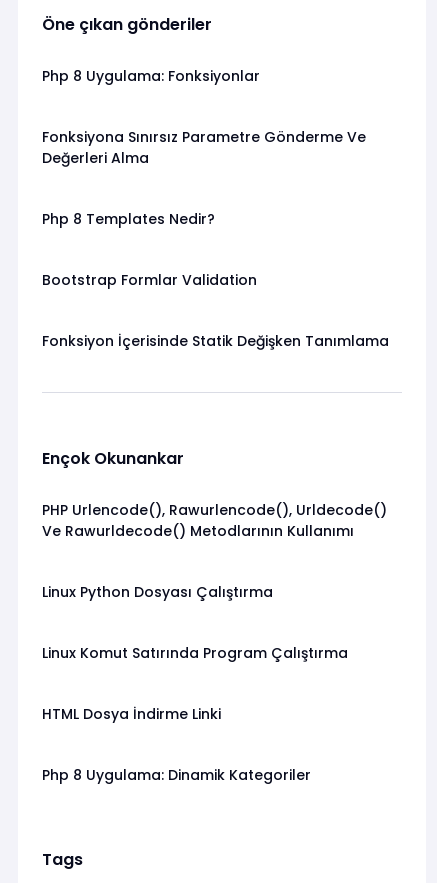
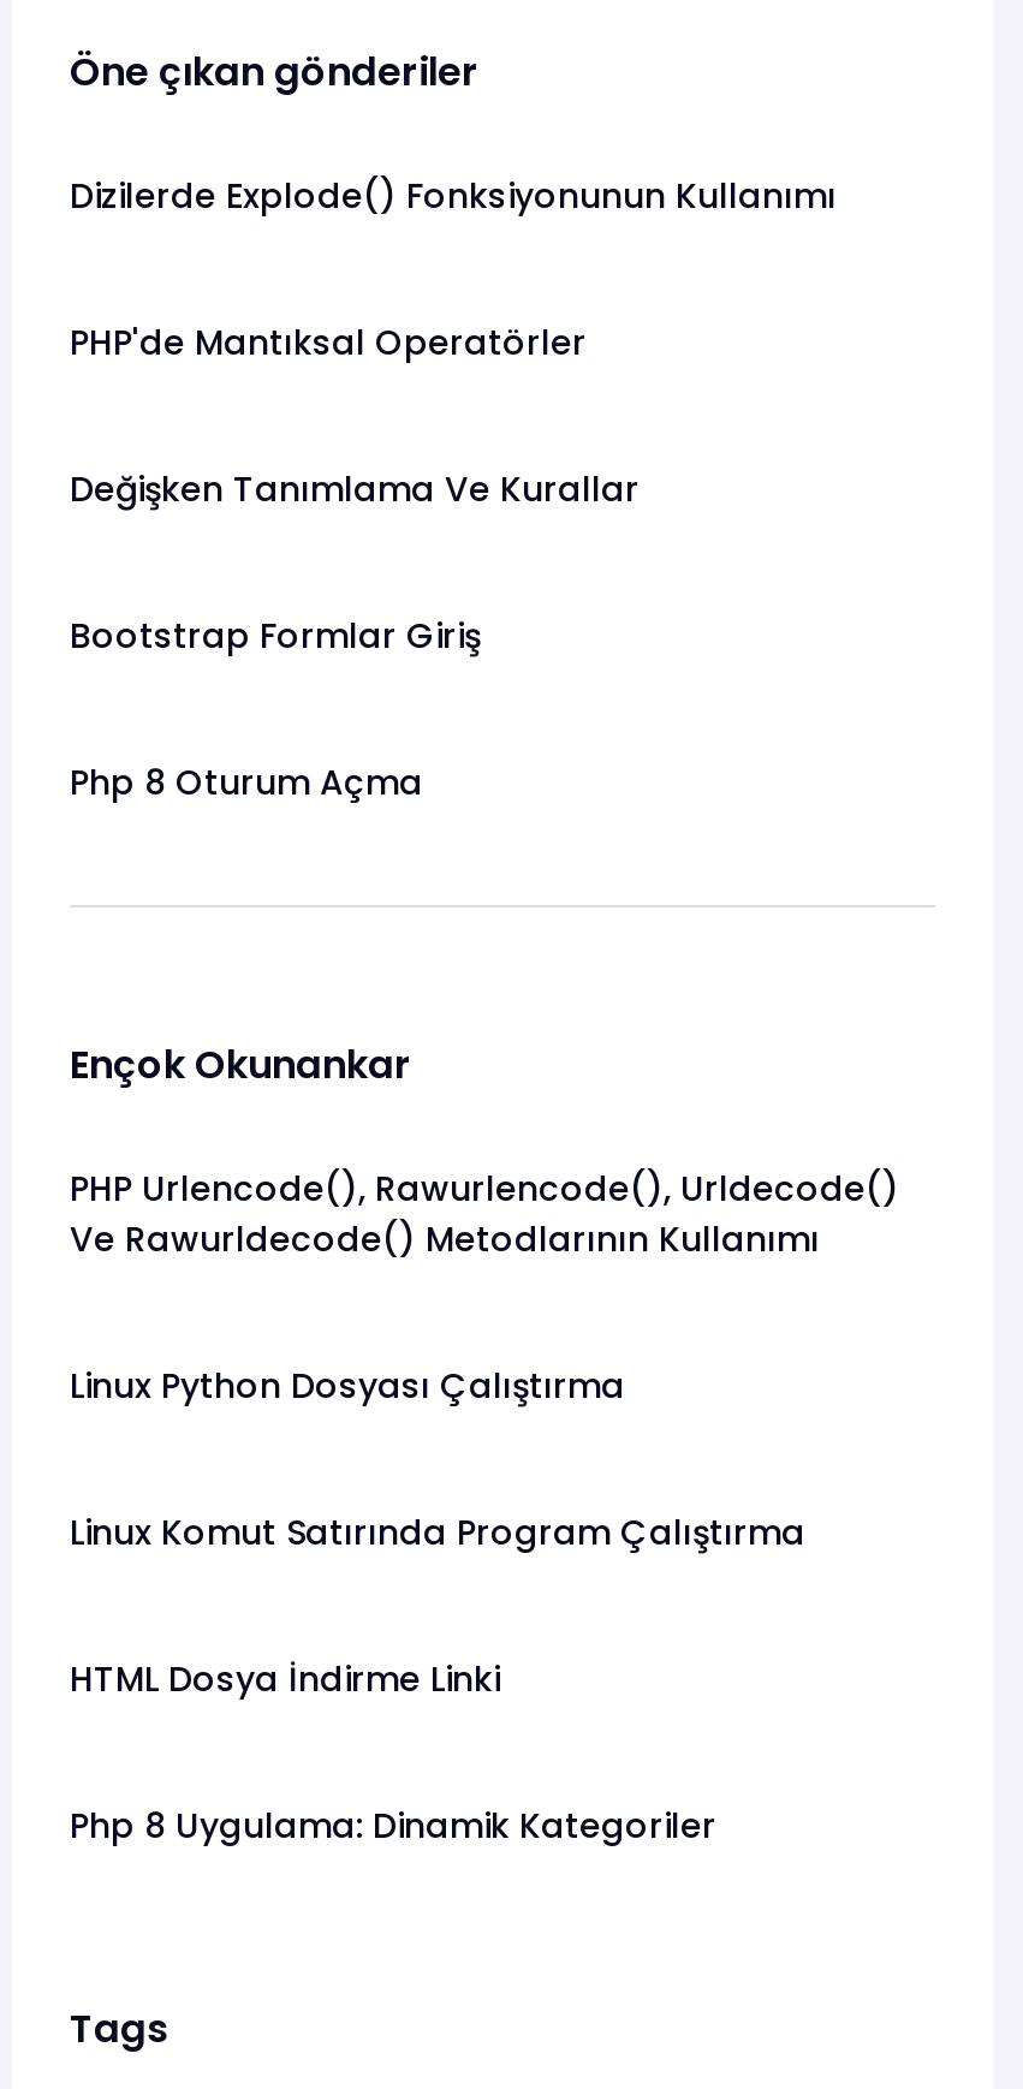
- Php 8 Uygulama: Fonksiyonlar
+ Dizilerde Explode() Fonksiyonunun Kullanımı

- Fonksiyona Sınırsız Parametre Gönderme Ve
- Değerleri Alma
+ PHP'de Mantıksal Operatörler

- Php 8 Templates Nedir?
+ Değişken Tanımlama Ve Kurallar

- Bootstrap Formlar Validation
+ Bootstrap Formlar Giriş

- Fonksiyon İçerisinde Statik Değişken Tanımlama
+ Php 8 Oturum Açma
